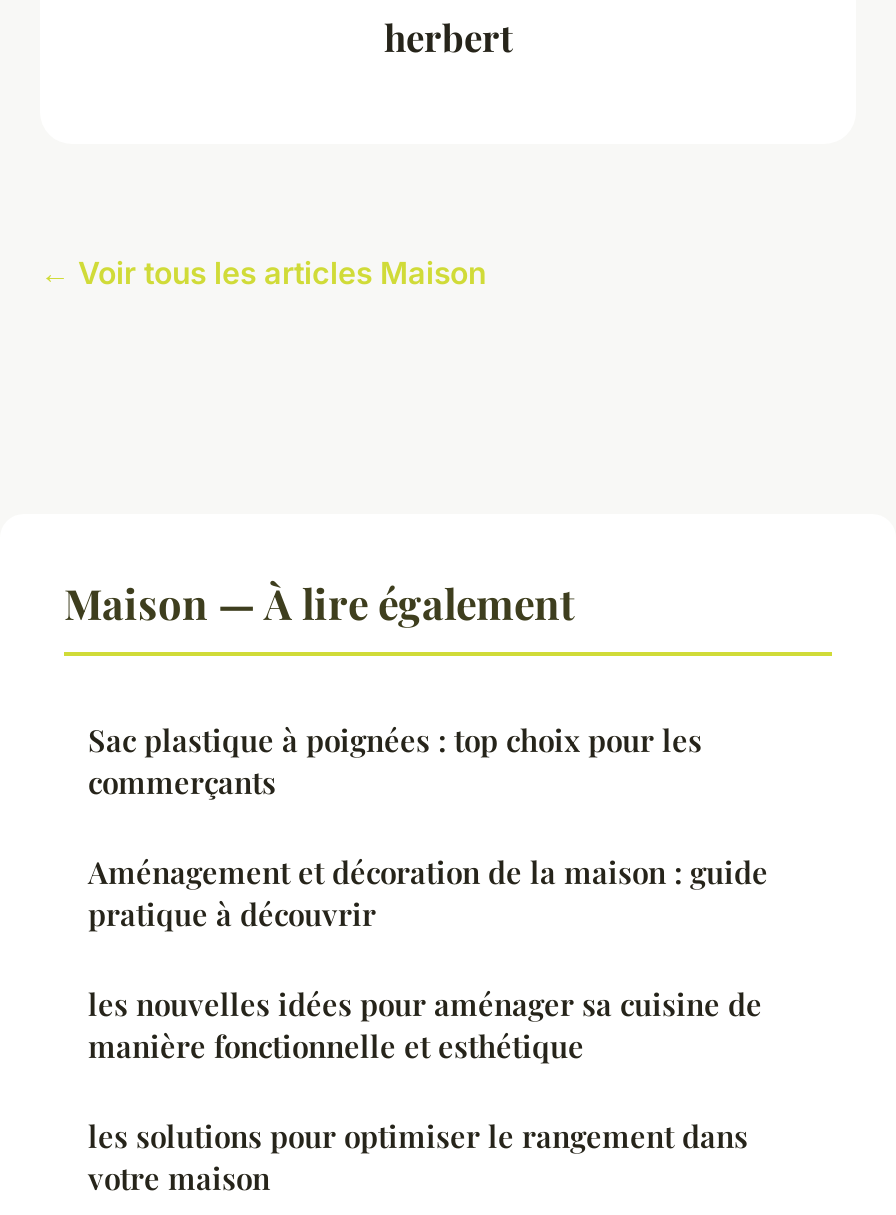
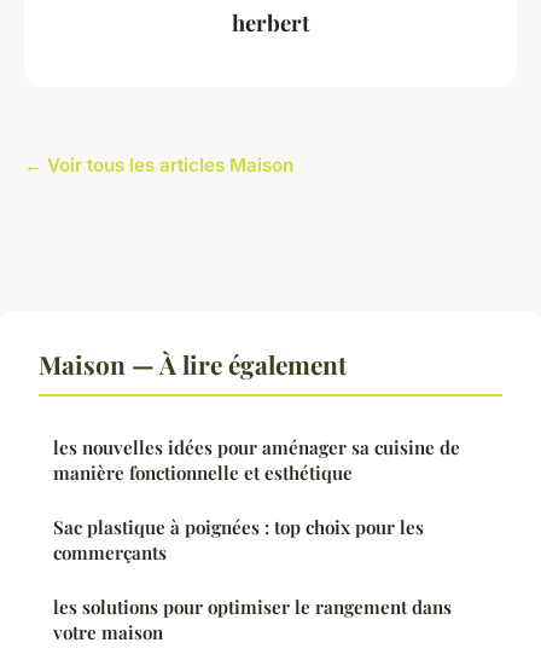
moved down: Sac plastique à poignées : top choix pour les | commerçants

- Aménagement et décoration de la maison : guide
- pratique à découvrir

moved up: les nouvelles idées pour aménager sa cuisine de | manière fonctionnelle et esthétique
